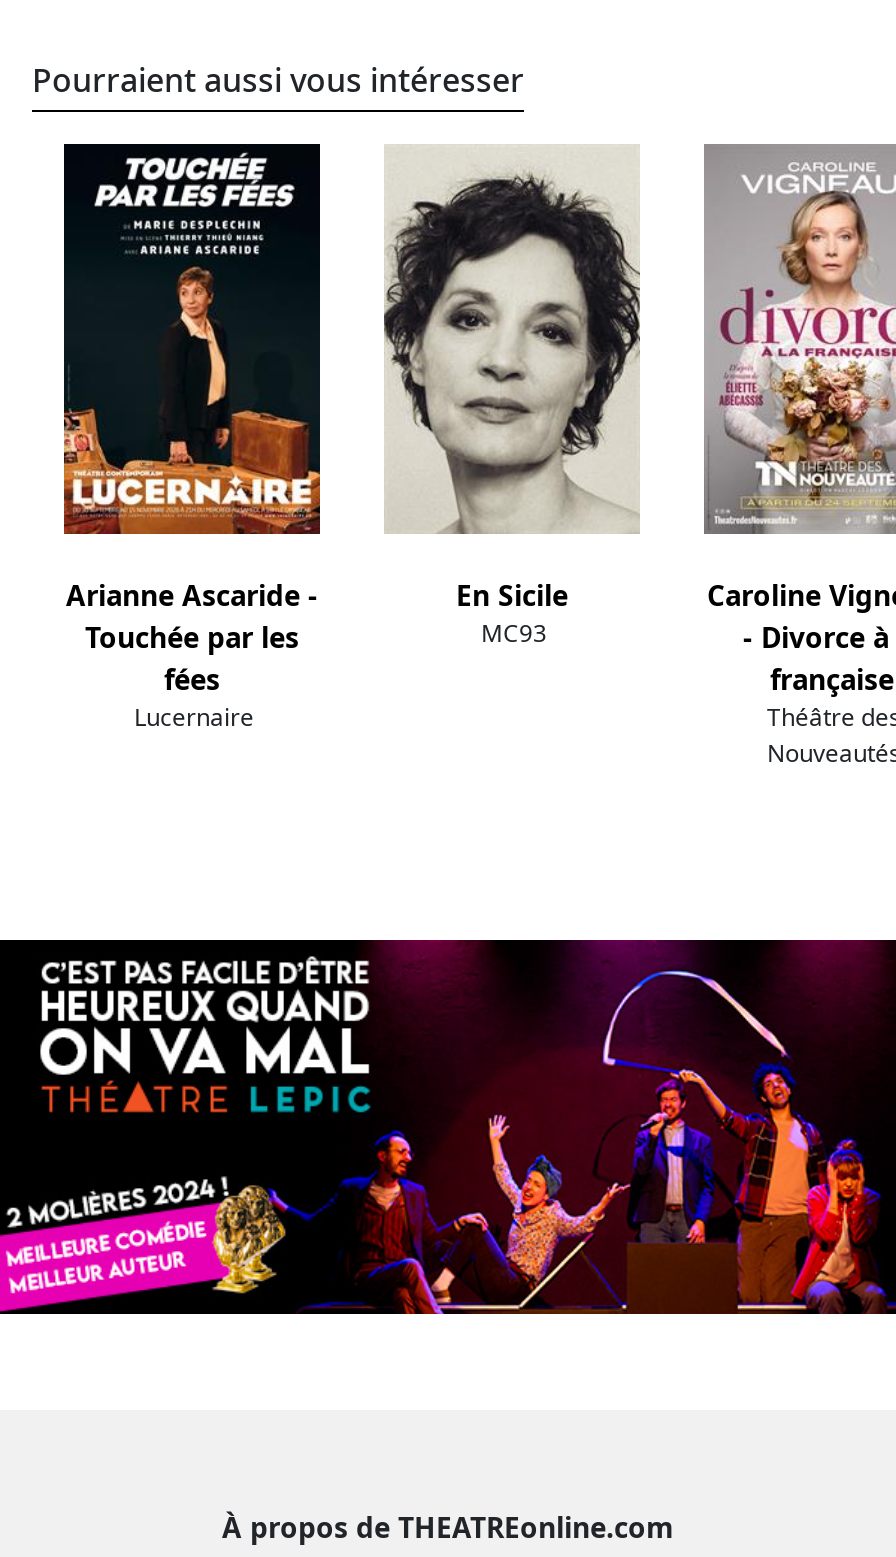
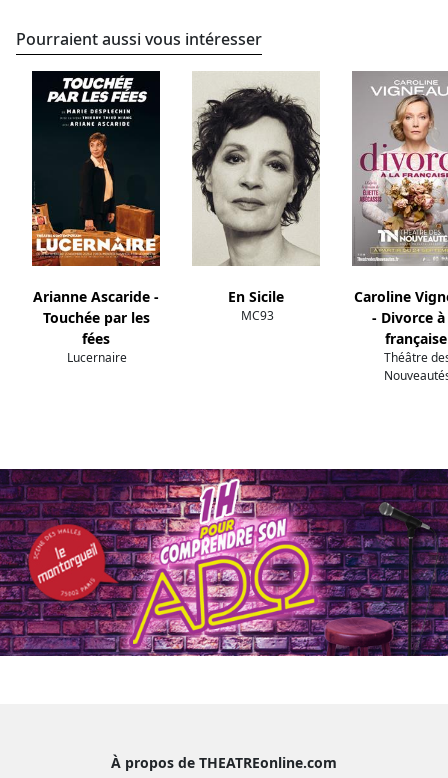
- [image]
+ [image]
